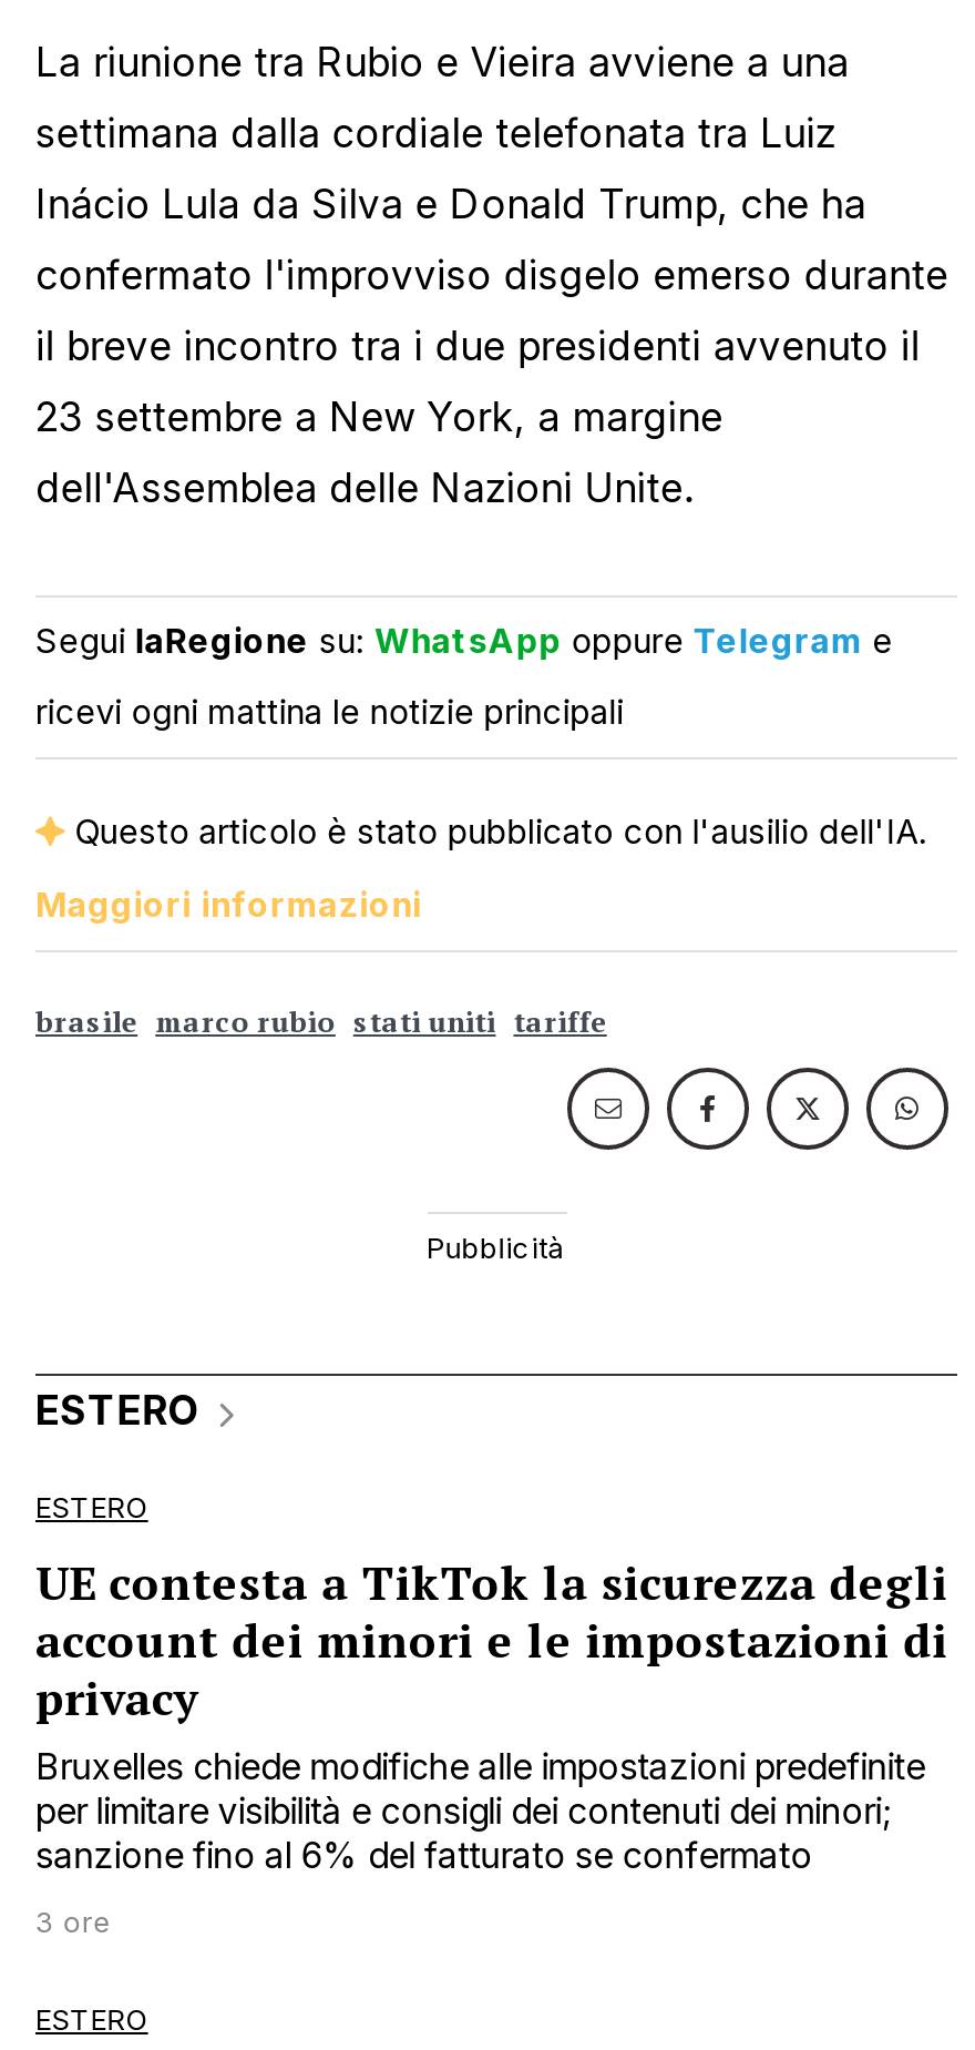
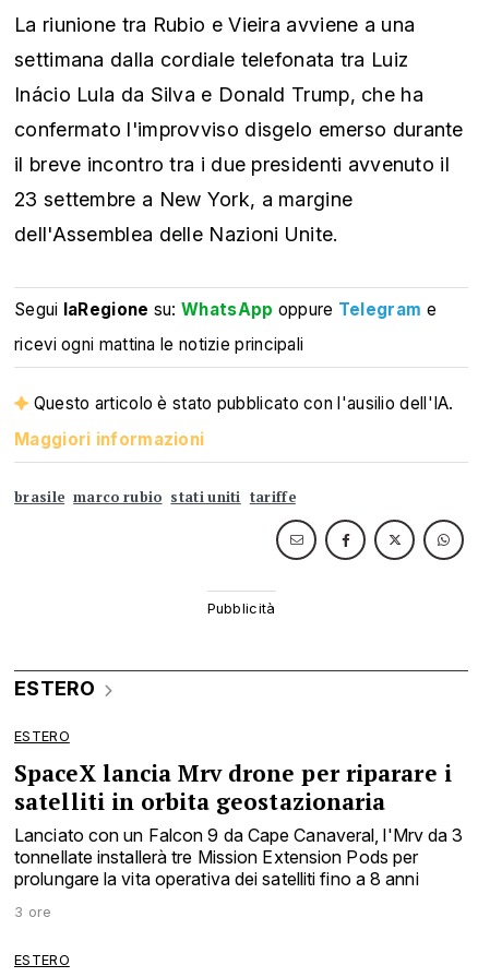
- UE contesta a TikTok la sicurezza degli
- account dei minori e le impostazioni di
- privacy
- Bruxelles chiede modifiche alle impostazioni predefinite
- per limitare visibilità e consigli dei contenuti dei minori;
- sanzione fino al 6% del fatturato se confermato
+ SpaceX lancia Mrv drone per riparare i
+ satelliti in orbita geostazionaria
+ Lanciato con un Falcon 9 da Cape Canaveral, l'Mrv da 3
+ tonnellate installerà tre Mission Extension Pods per
+ prolungare la vita operativa dei satelliti fino a 8 anni
